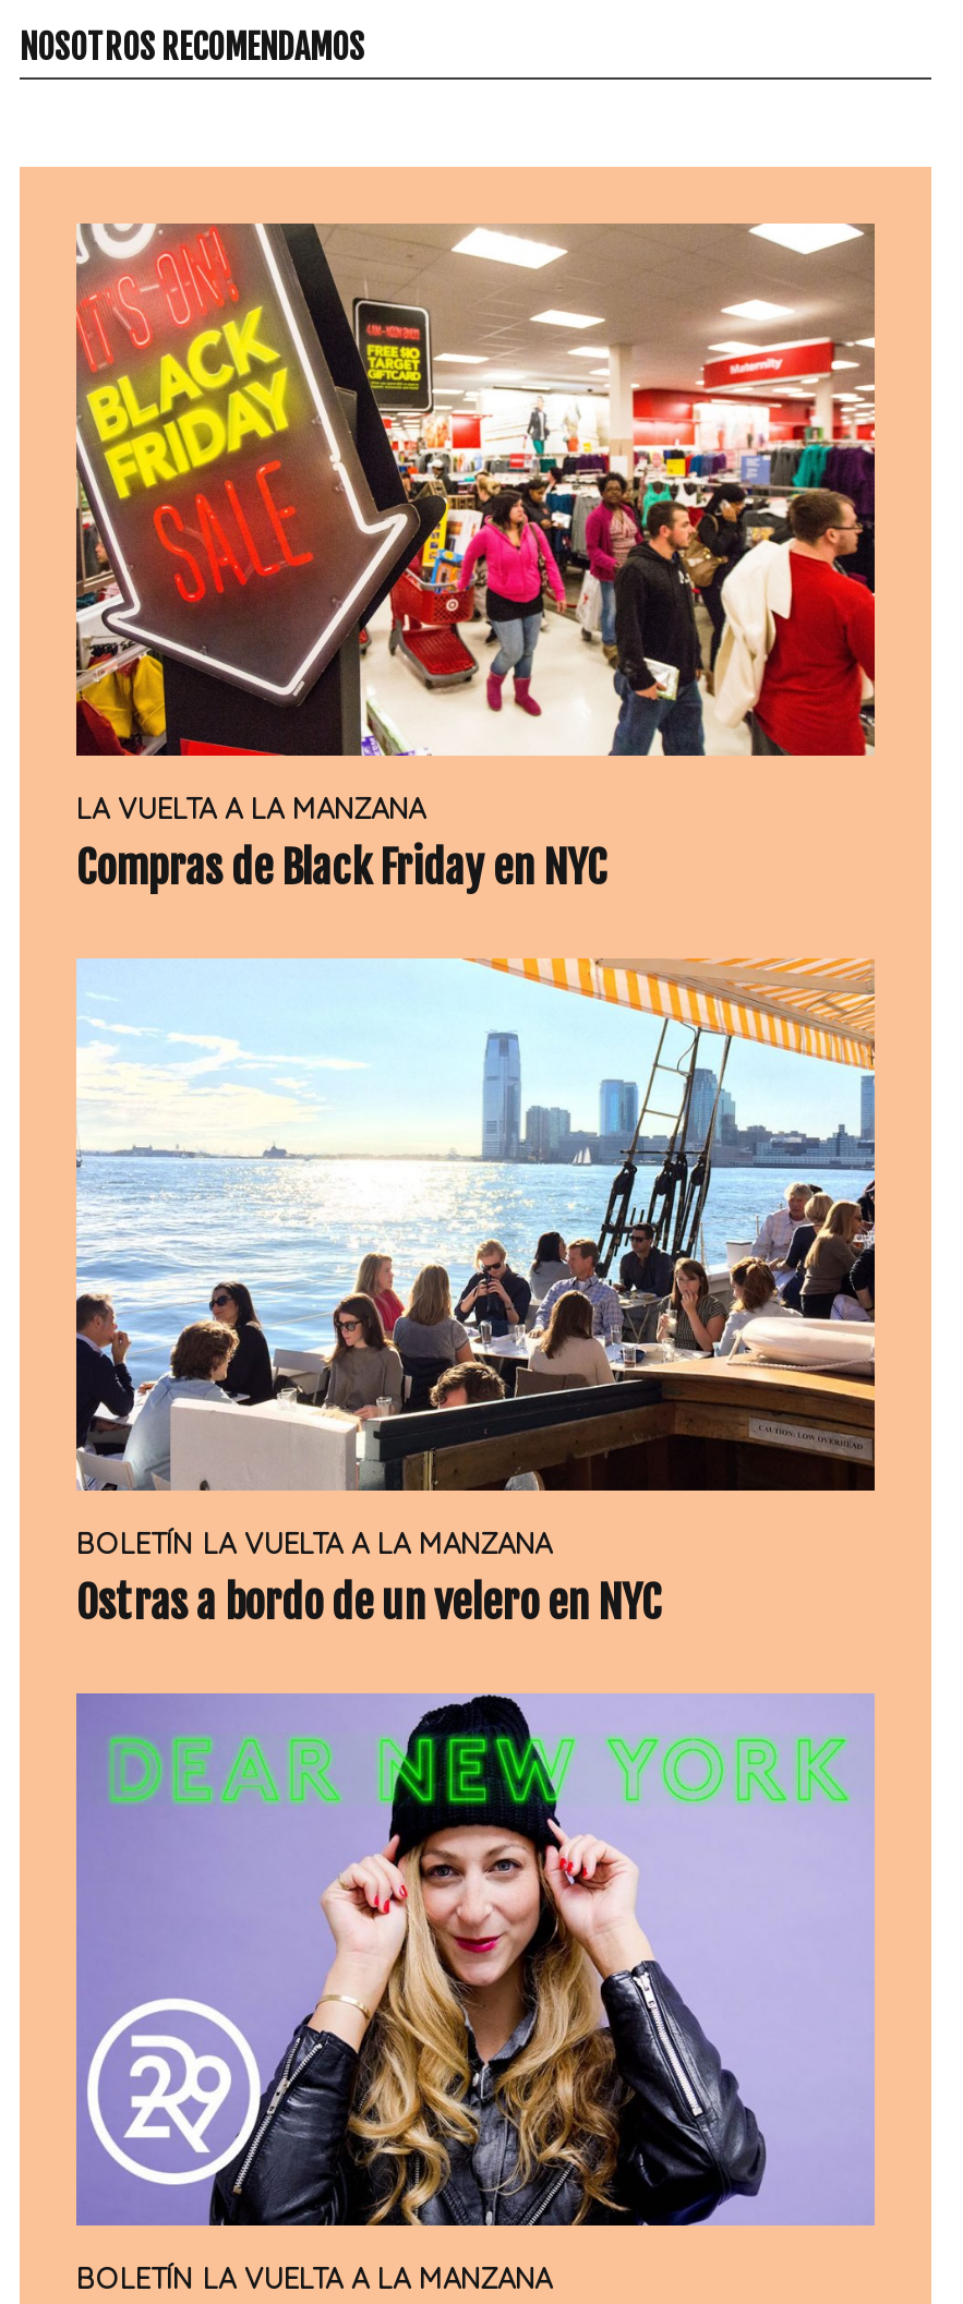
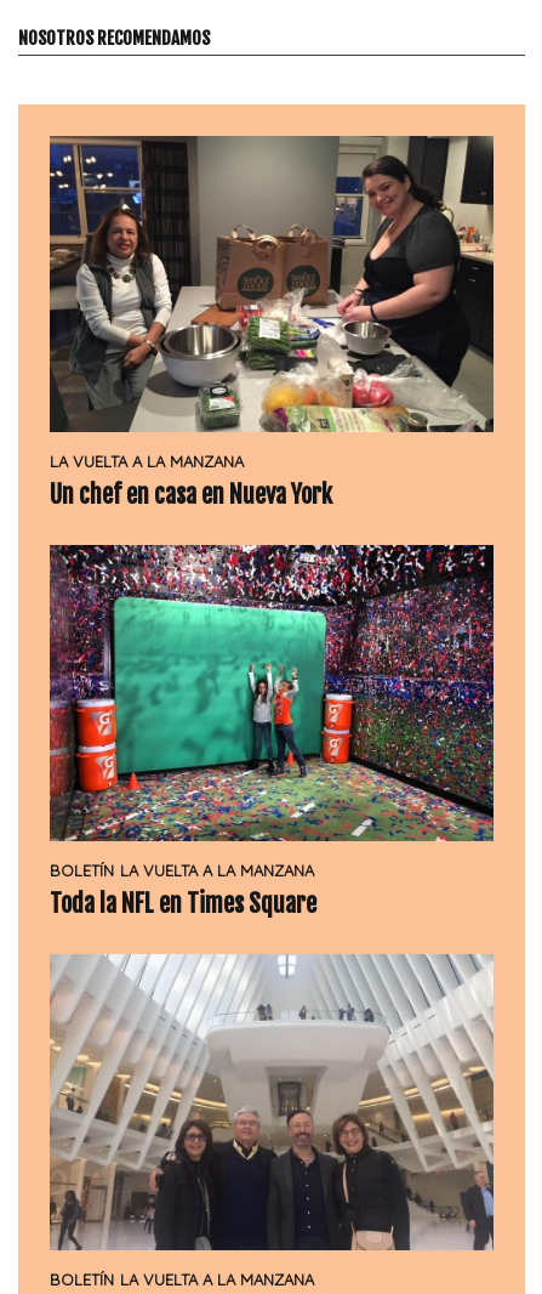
- [image]
- Compras de Black Friday en NYC
+ [image]
+ Un chef en casa en Nueva York

- [image]
- Ostras a bordo de un velero en NYC
+ [image]
+ Toda la NFL en Times Square

- [image]
+ [image]
